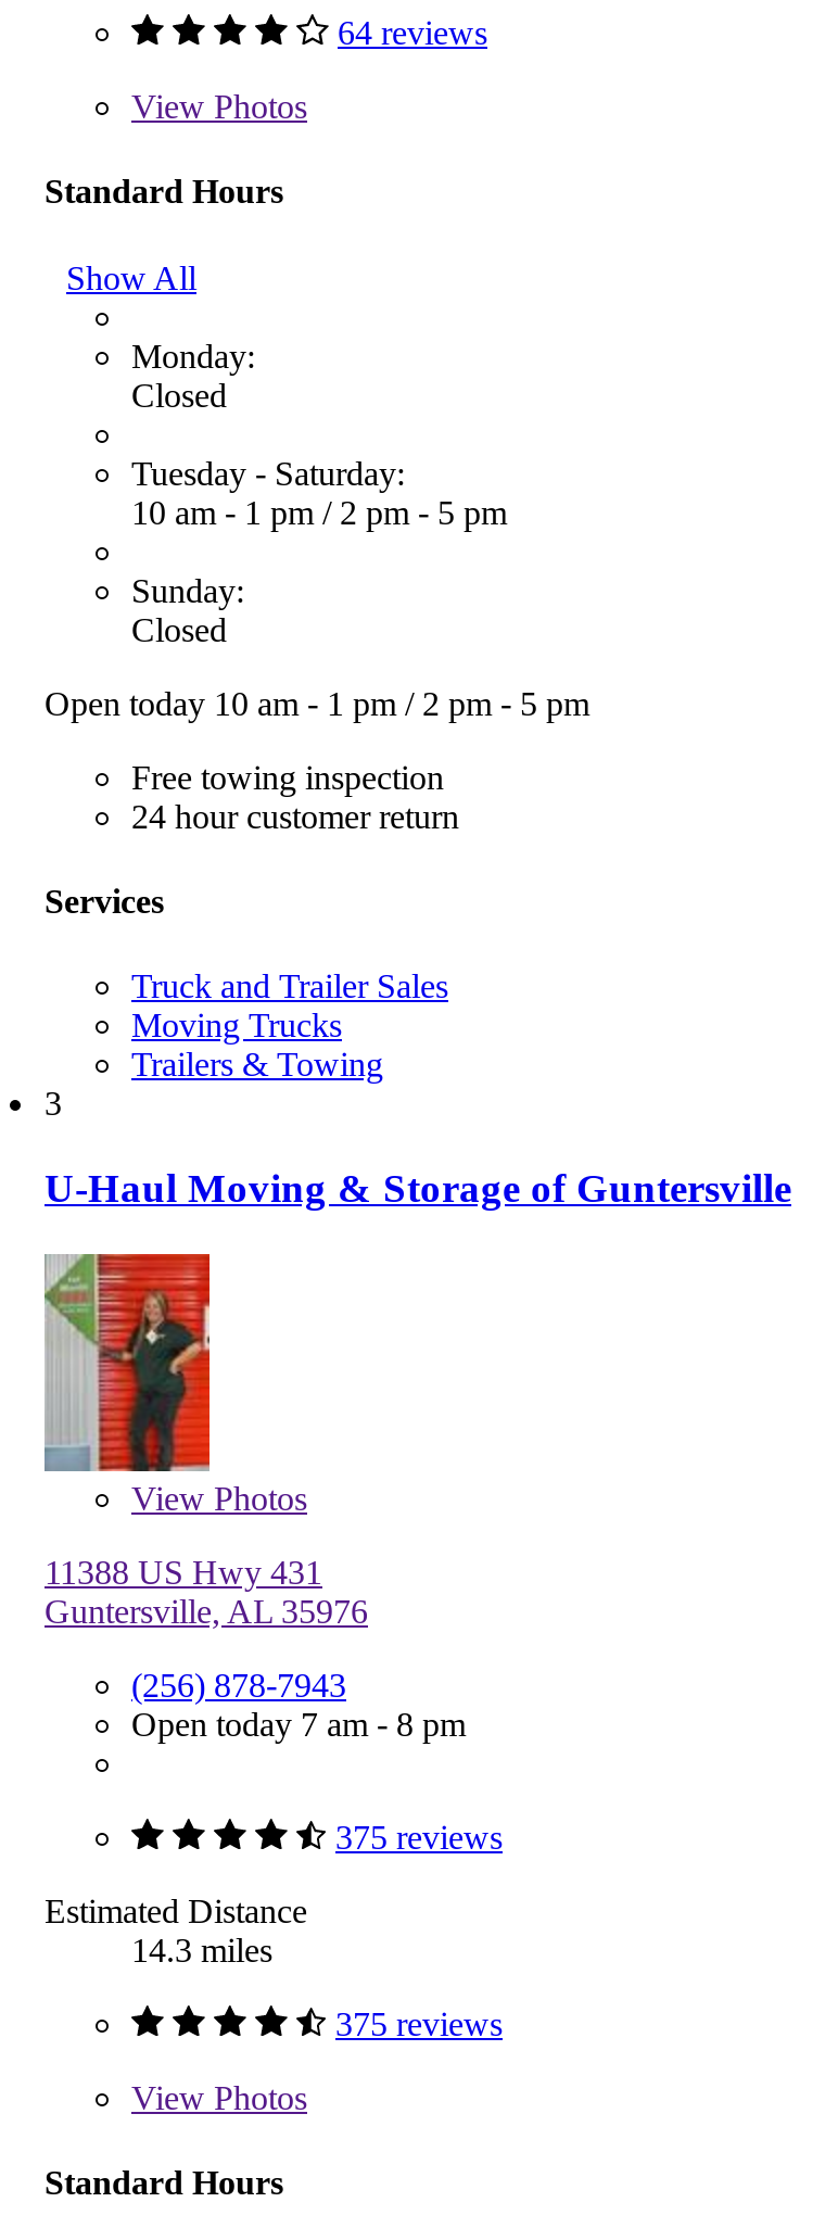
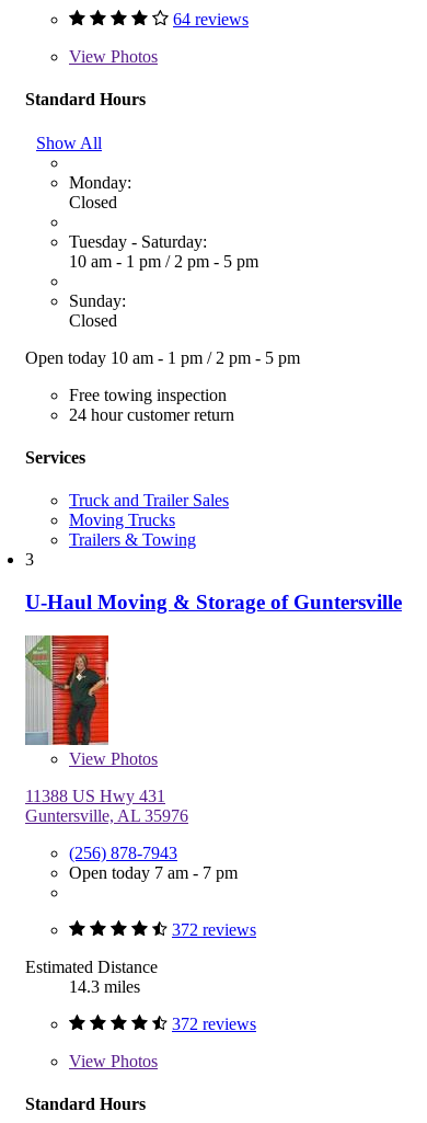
- Open today 7 am - 8 pm
+ Open today 7 am - 7 pm

- 375 reviews
+ 372 reviews

- 375 reviews
+ 372 reviews
